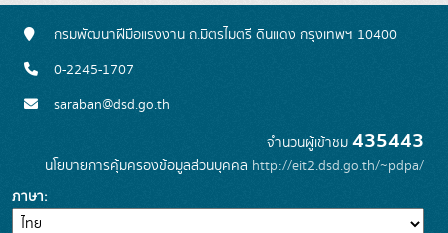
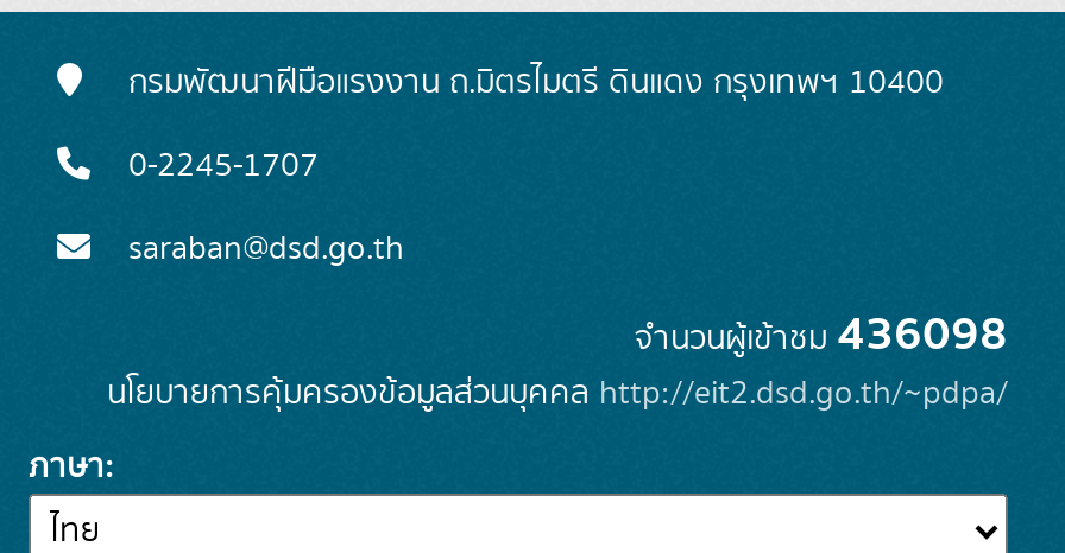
- จำนวนผู้เข้าชม435443
+ จำนวนผู้เข้าชม436098
